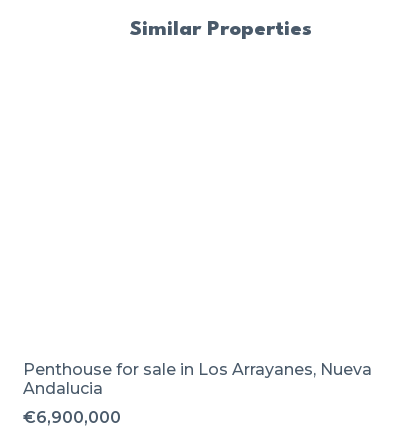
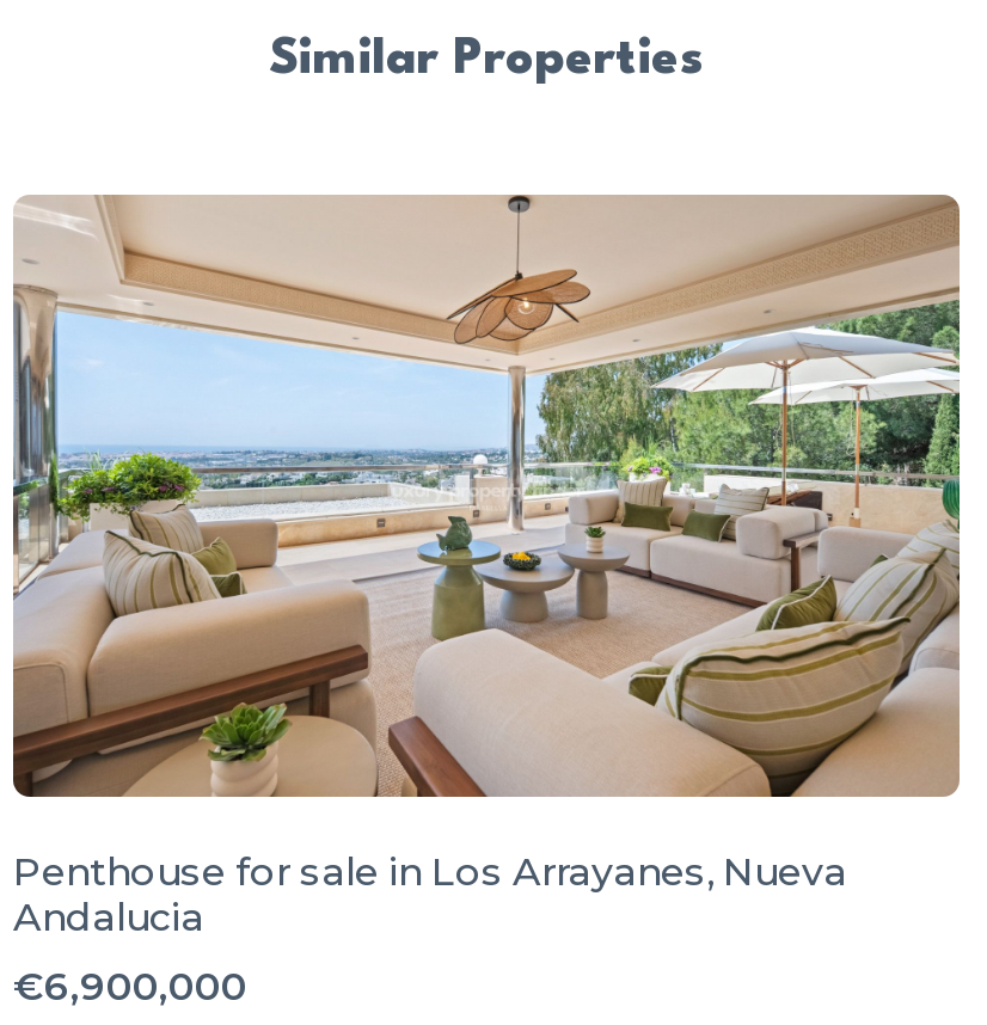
+ [image]
